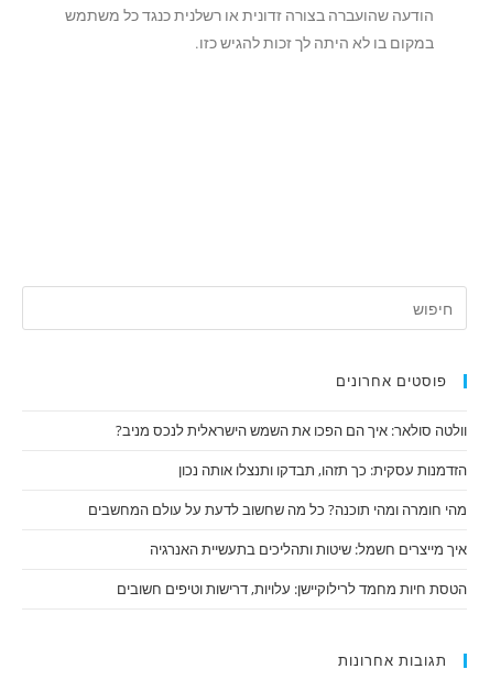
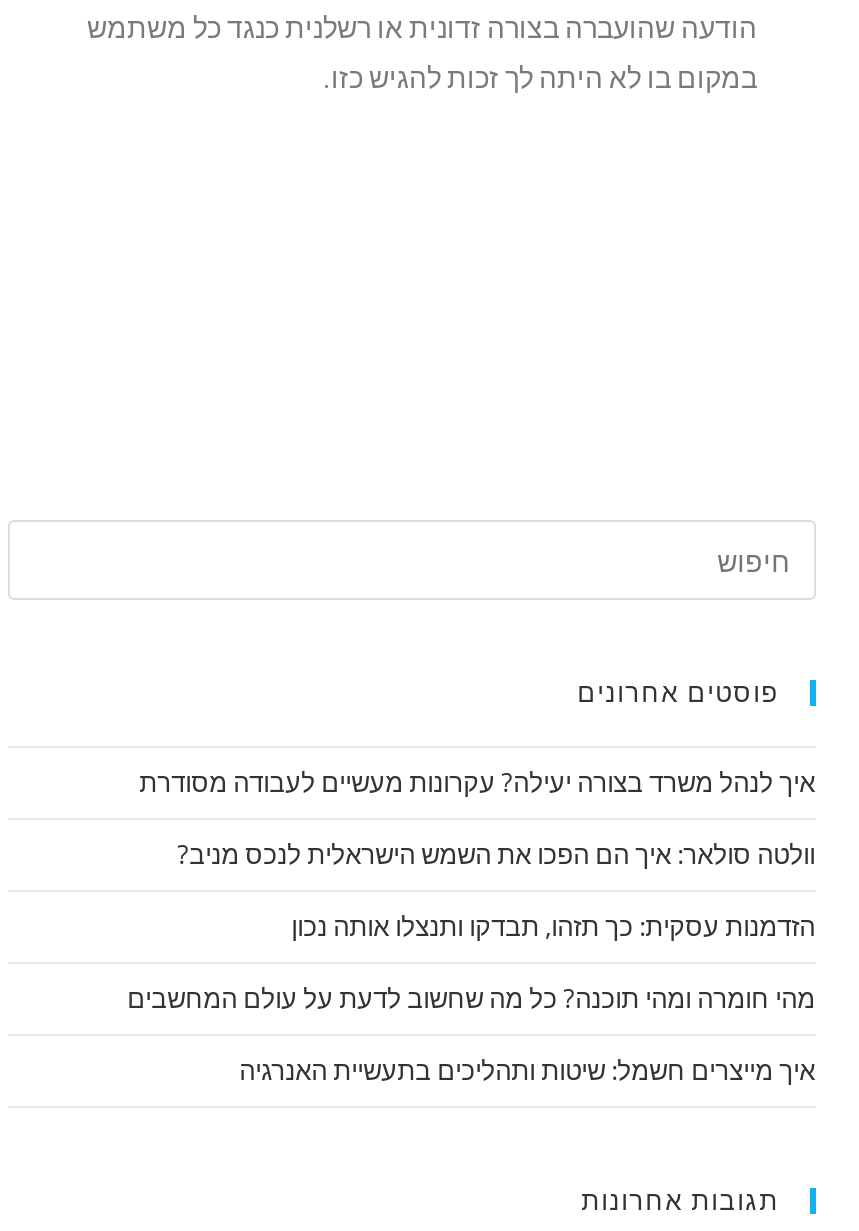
+ איך לנהל משרד בצורה יעילה? עקרונות מעשיים לעבודה מסודרת

moved down: וולטה סולאר: איך הם הפכו את השמש הישראלית לנכס מניב? | הזדמנות עסקית: כך תזהו, תבדקו ותנצלו אותה נכון | מהי חומרה ומהי תוכנה? כל מה שחשוב לדעת על עולם המחשבים | איך מייצרים חשמל: שיטות ותהליכים בתעשיית האנרגיה

- הטסת חיות מחמד לרילוקיישן: עלויות, דרישות וטיפים חשובים
